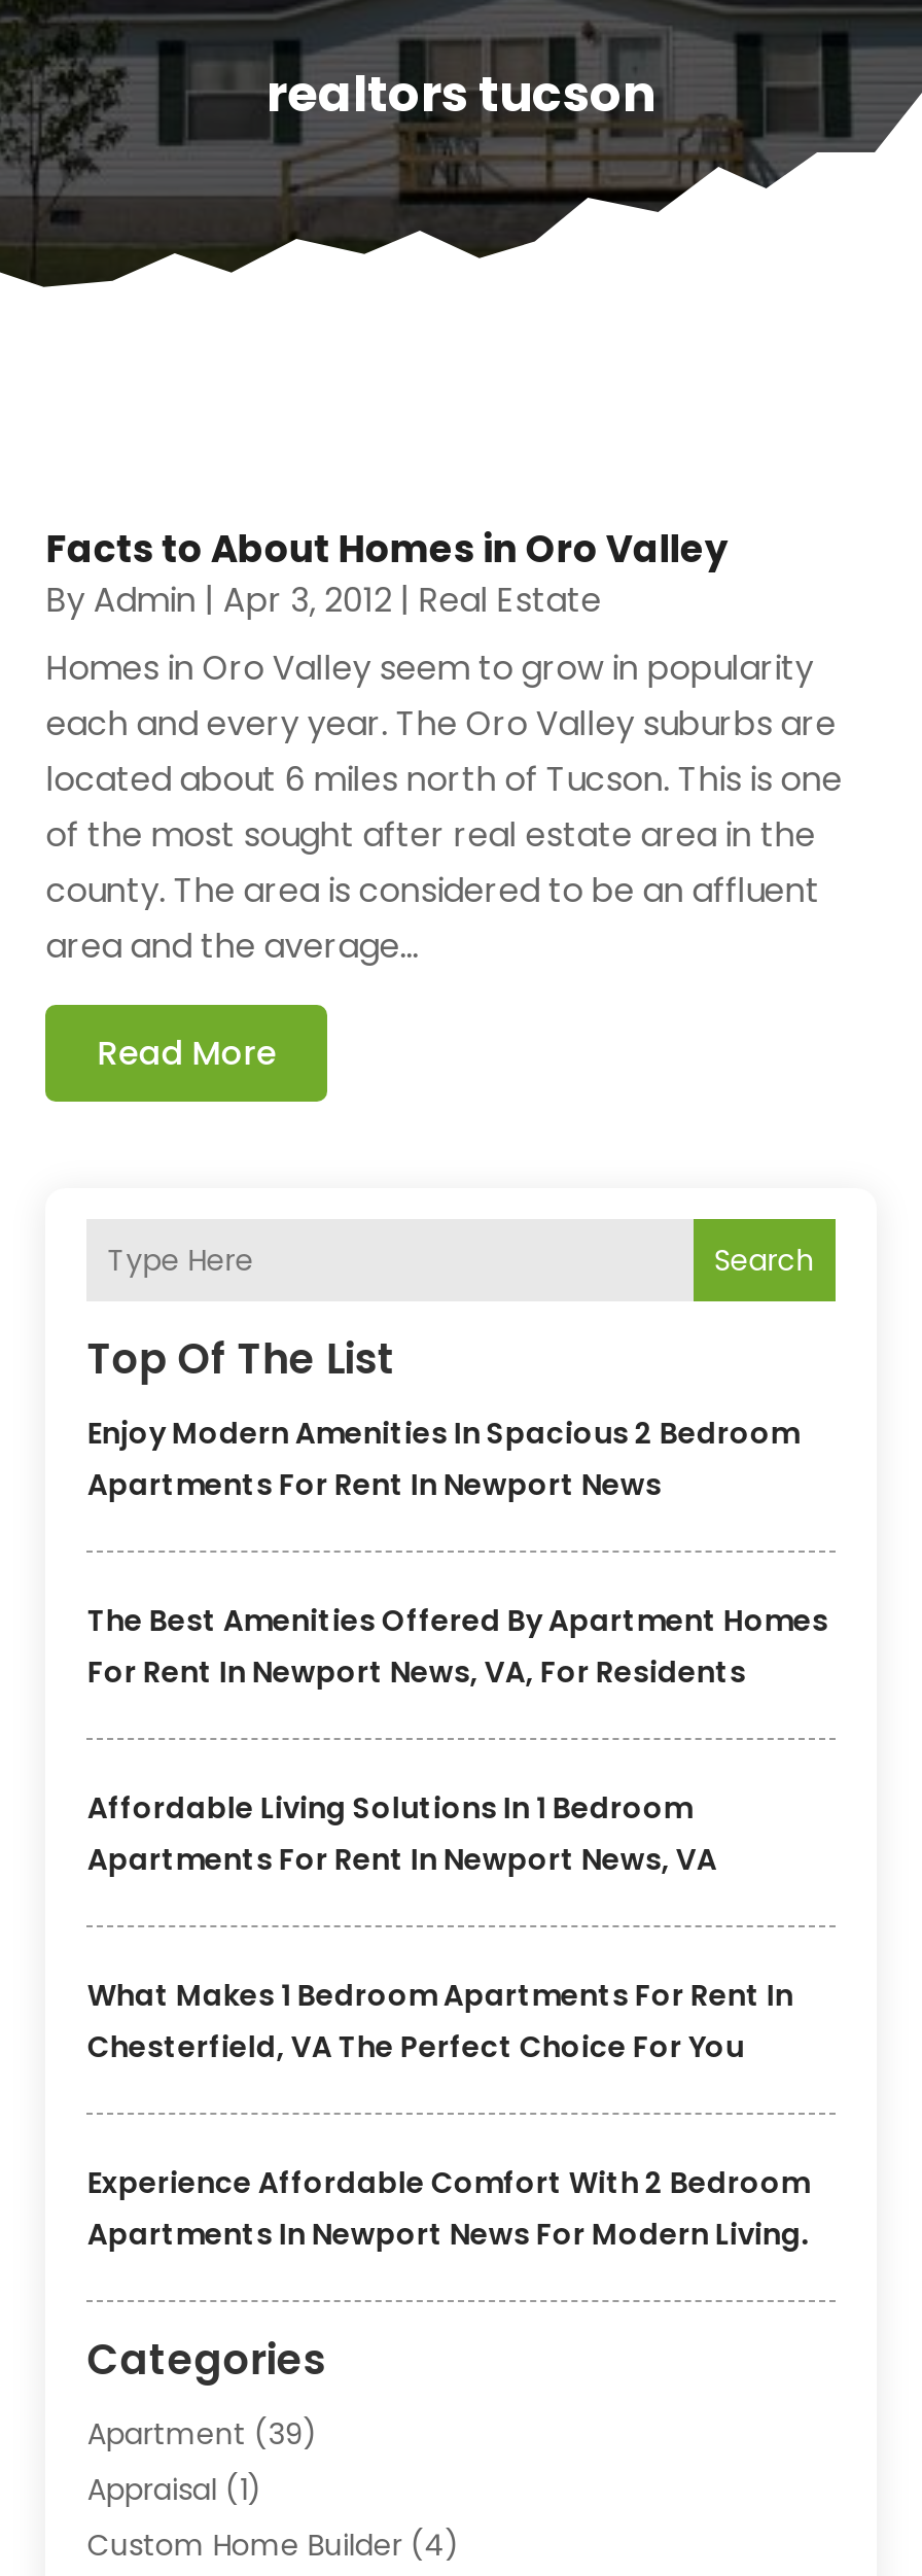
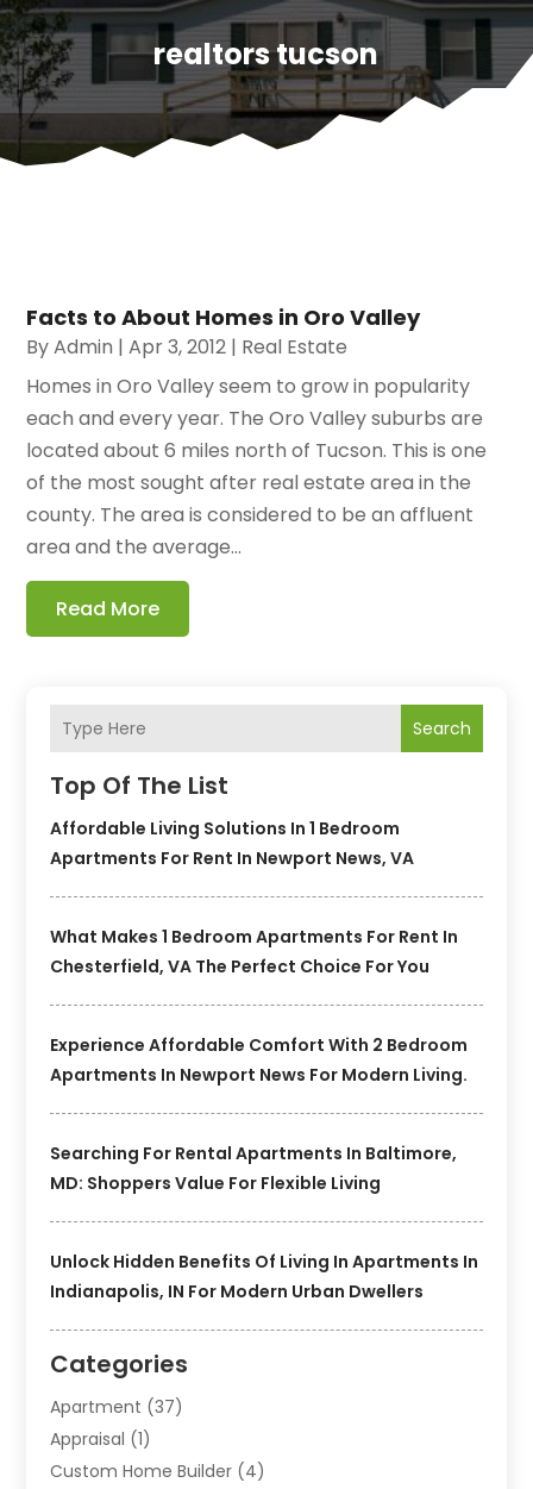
- Enjoy Modern Amenities In Spacious 2 Bedroom
- Apartments For Rent In Newport News
- The Best Amenities Offered By Apartment Homes
- For Rent In Newport News, VA, For Residents

moved up: Affordable Living Solutions In 1 Bedroom | Apartments For Rent In Newport News, VA | What Makes 1 Bedroom Apartments For Rent In | Chesterfield, VA The Perfect Choice For You | Experience Affordable Comfort With 2 Bedroom | Apartments In Newport News For Modern Living.

+ Searching For Rental Apartments In Baltimore,
+ MD: Shoppers Value For Flexible Living
+ Unlock Hidden Benefits Of Living In Apartments In
+ Indianapolis, IN For Modern Urban Dwellers

- Apartment (39)
+ Apartment (37)
